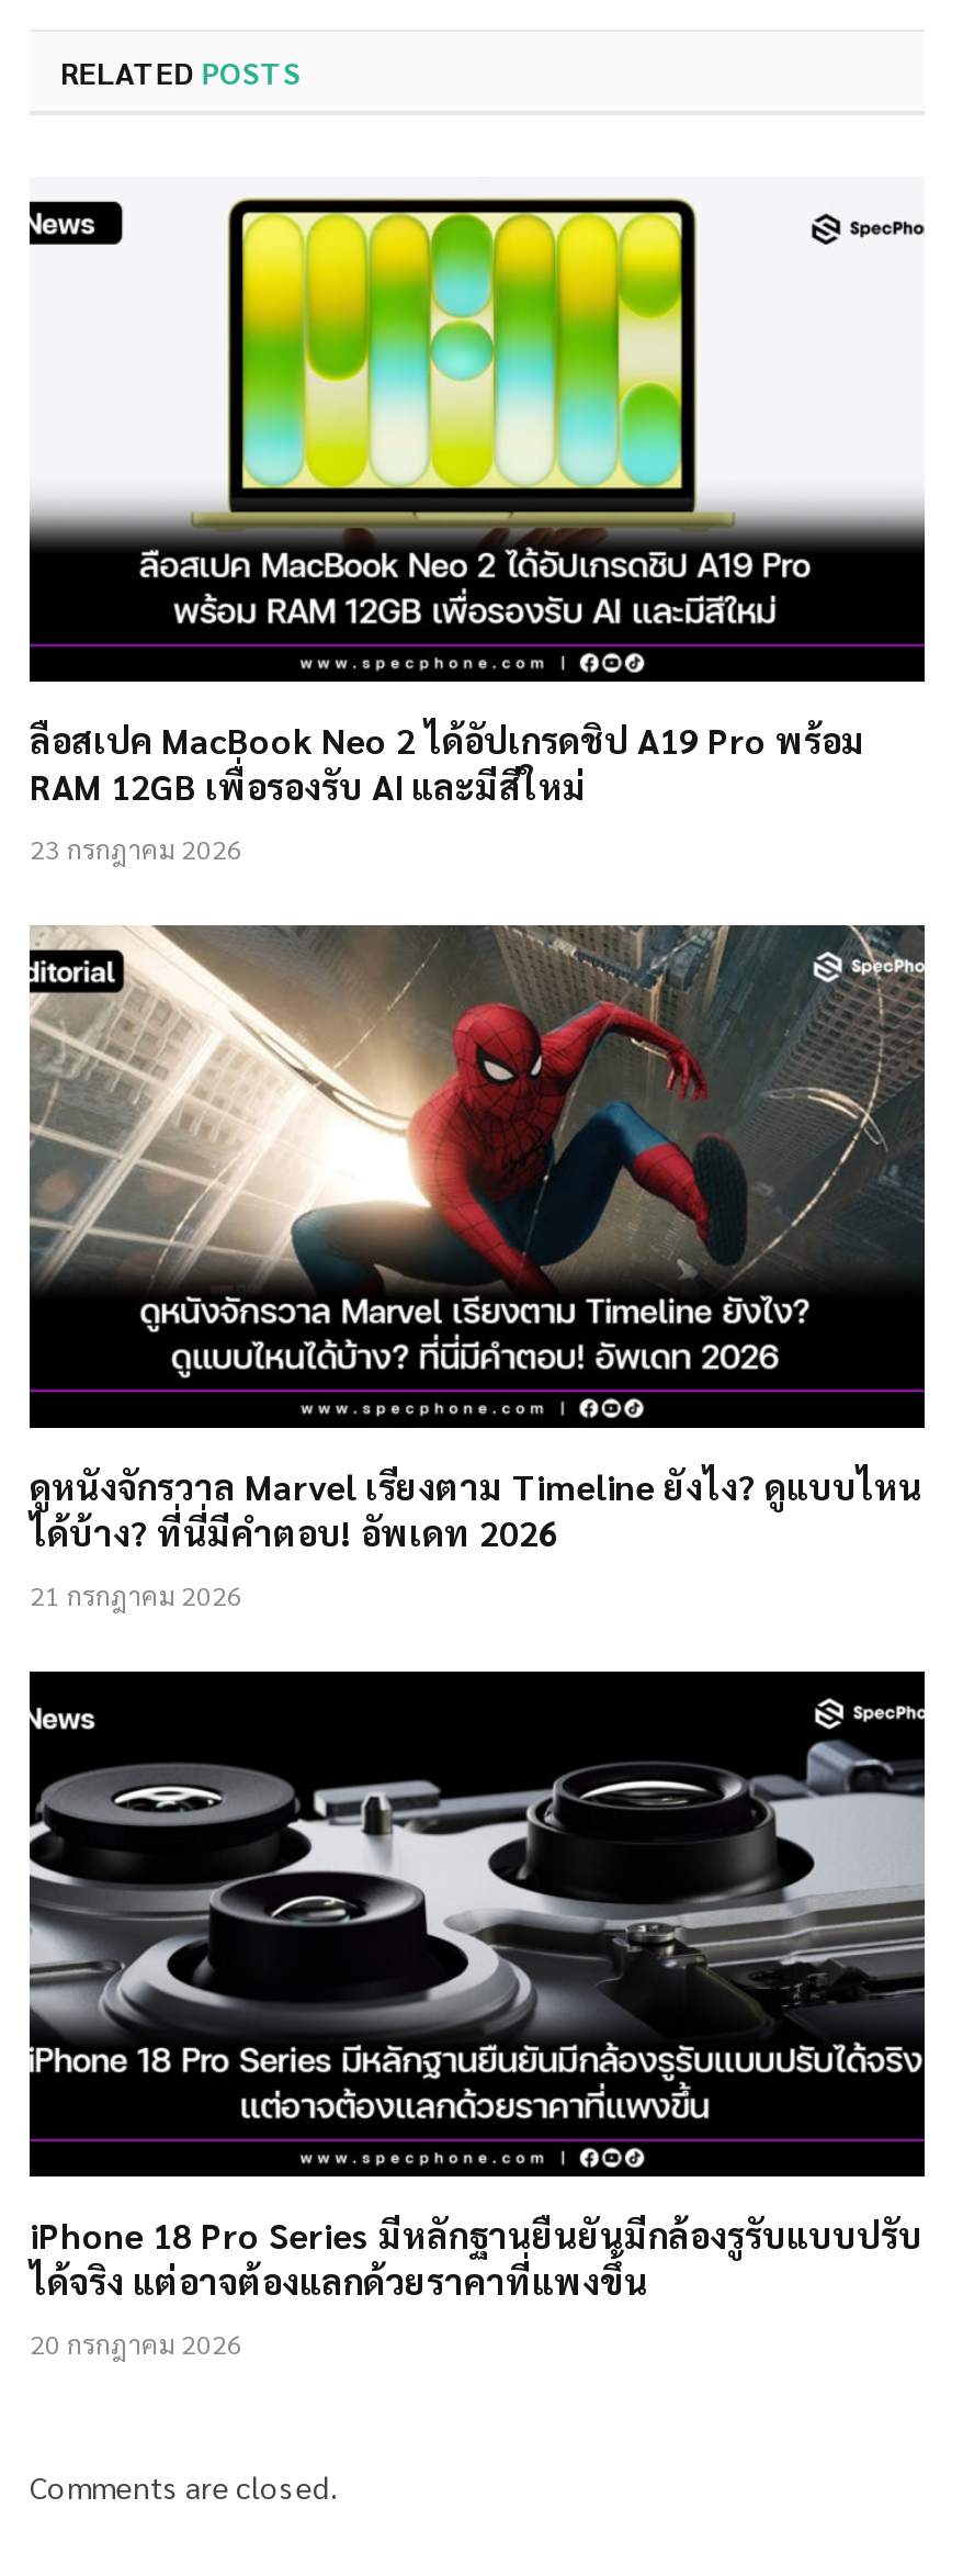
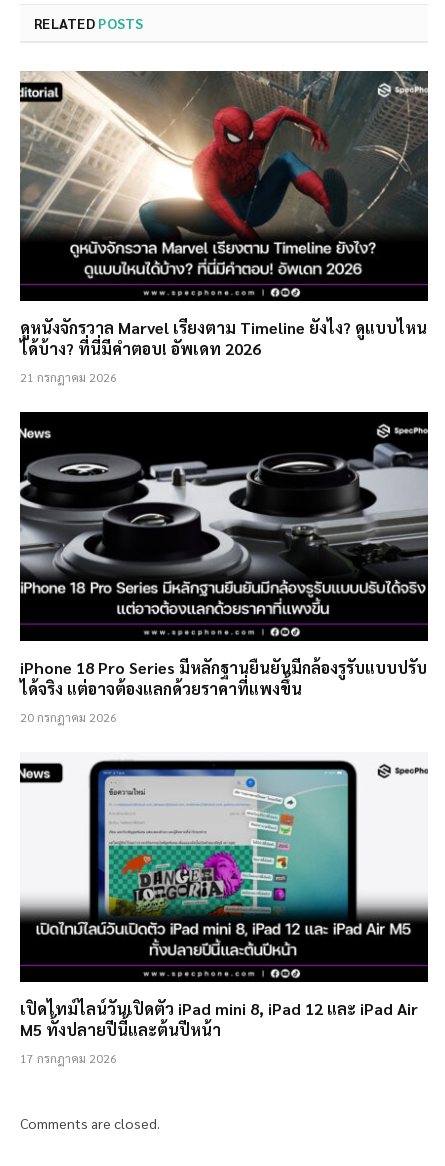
- [image]
- ลือสเปค MacBook Neo 2 ได้อัปเกรดชิป A19 Pro พร้อม
- RAM 12GB เพื่อรองรับ AI และมีสีใหม่
- 23 กรกฎาคม 2026

moved up: [image]

moved up: [image] | ได้บ้าง? ที่นี่มีคำตอบ! อัพเดท 2026 | 21 กรกฎาคม 2026 | iPhone 18 Pro Series มีหลักฐานยืนยันมีกล้องรูรับแบบปรับ | ได้จริง แต่อาจต้องแลกด้วยราคาที่แพงขึ้น | 20 กรกฎาคม 2026

+ [image]

+ เปิดไทม์ไลน์วันเปิดตัว iPad mini 8, iPad 12 และ iPad Air
+ M5 ทั้งปลายปีนี้และต้นปีหน้า
+ 17 กรกฎาคม 2026
